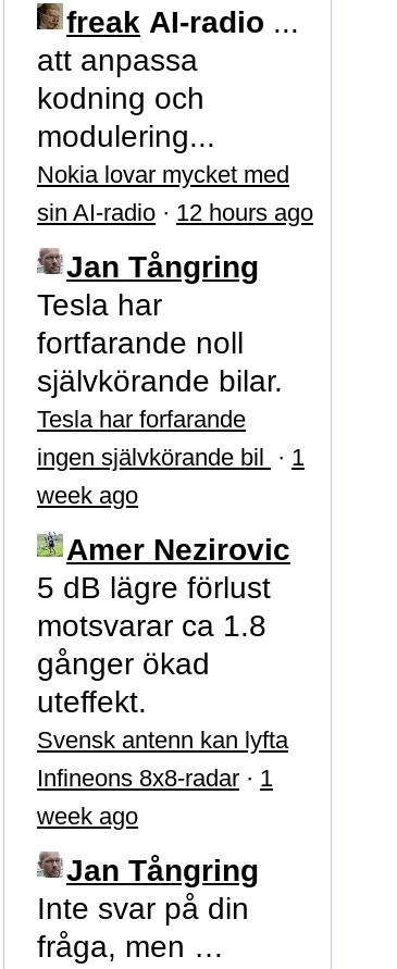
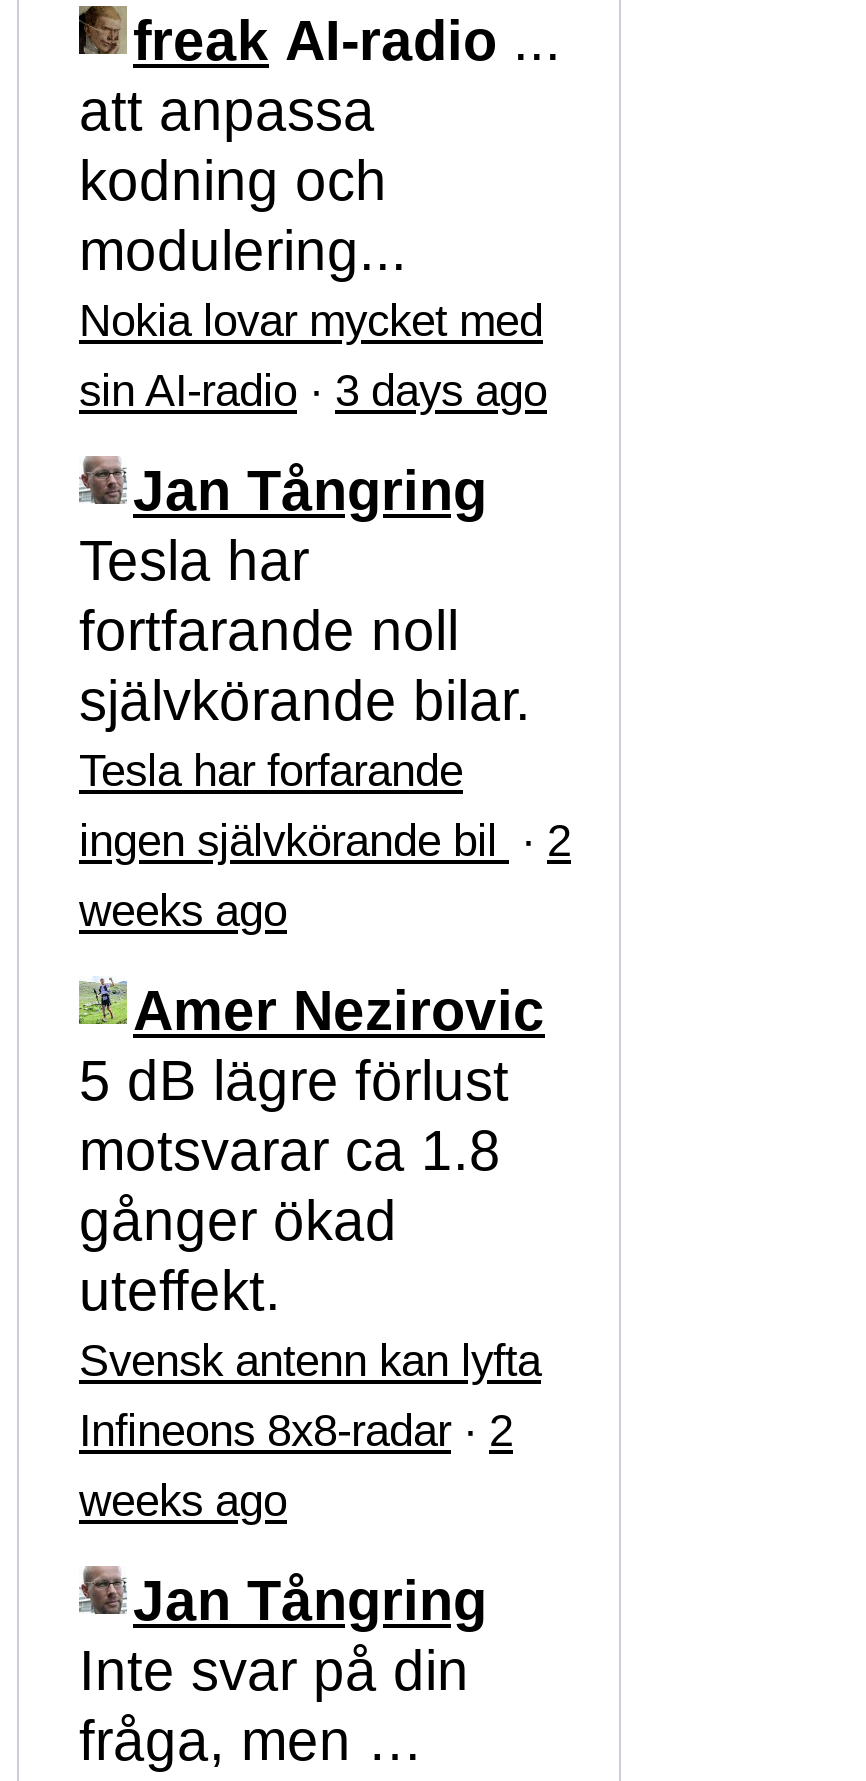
- sin AI-radio · 12 hours ago
+ sin AI-radio · 3 days ago

- ingen självkörande bil · 1
+ ingen självkörande bil · 2

- week ago
+ weeks ago

- Infineons 8x8-radar · 1
+ Infineons 8x8-radar · 2

- week ago
+ weeks ago
